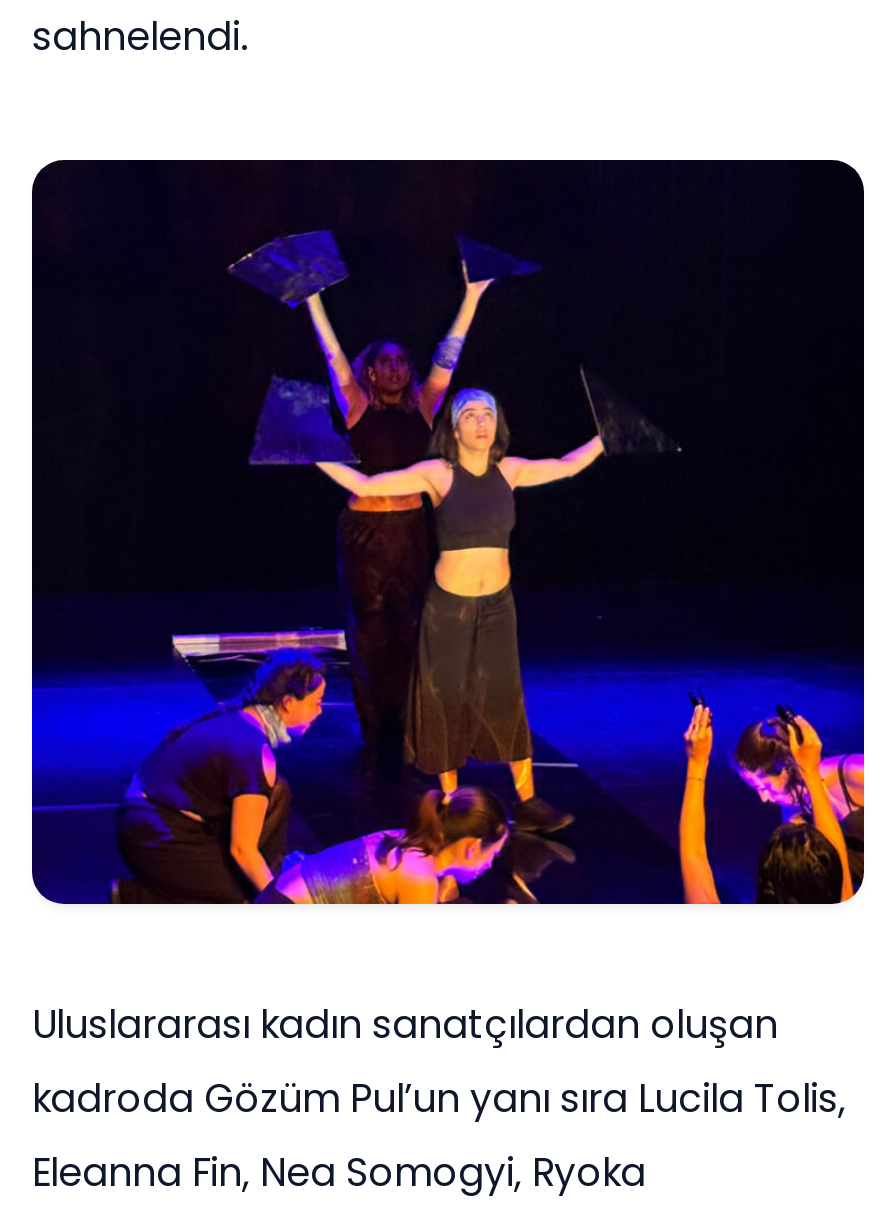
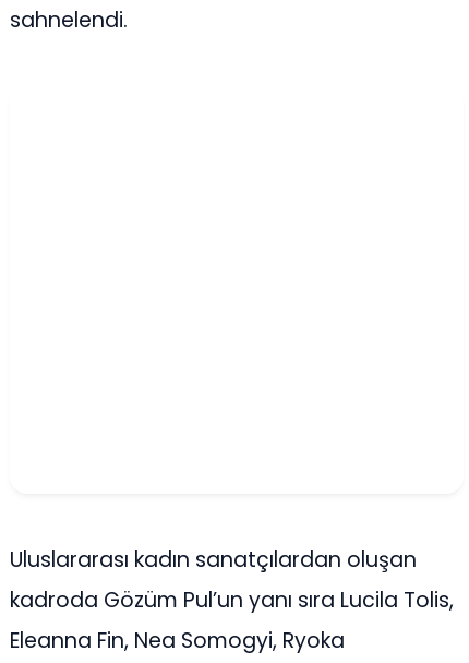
- [image]
